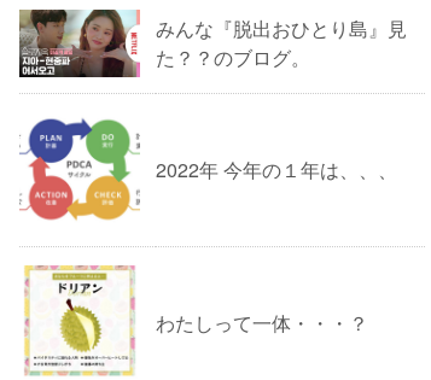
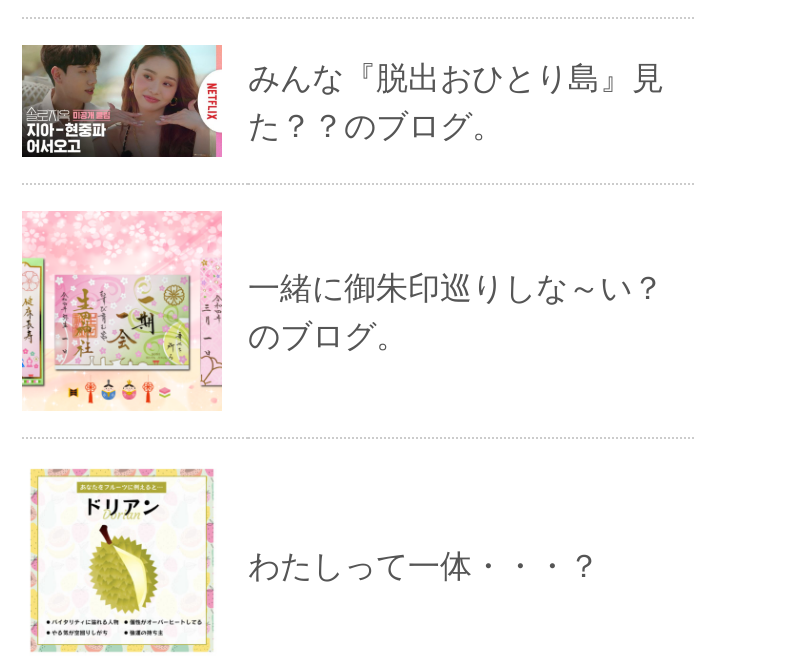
- [image]
- 2022年 今年の１年は、、、
+ [image]
+ 一緒に御朱印巡りしな～い？
+ のブログ。
